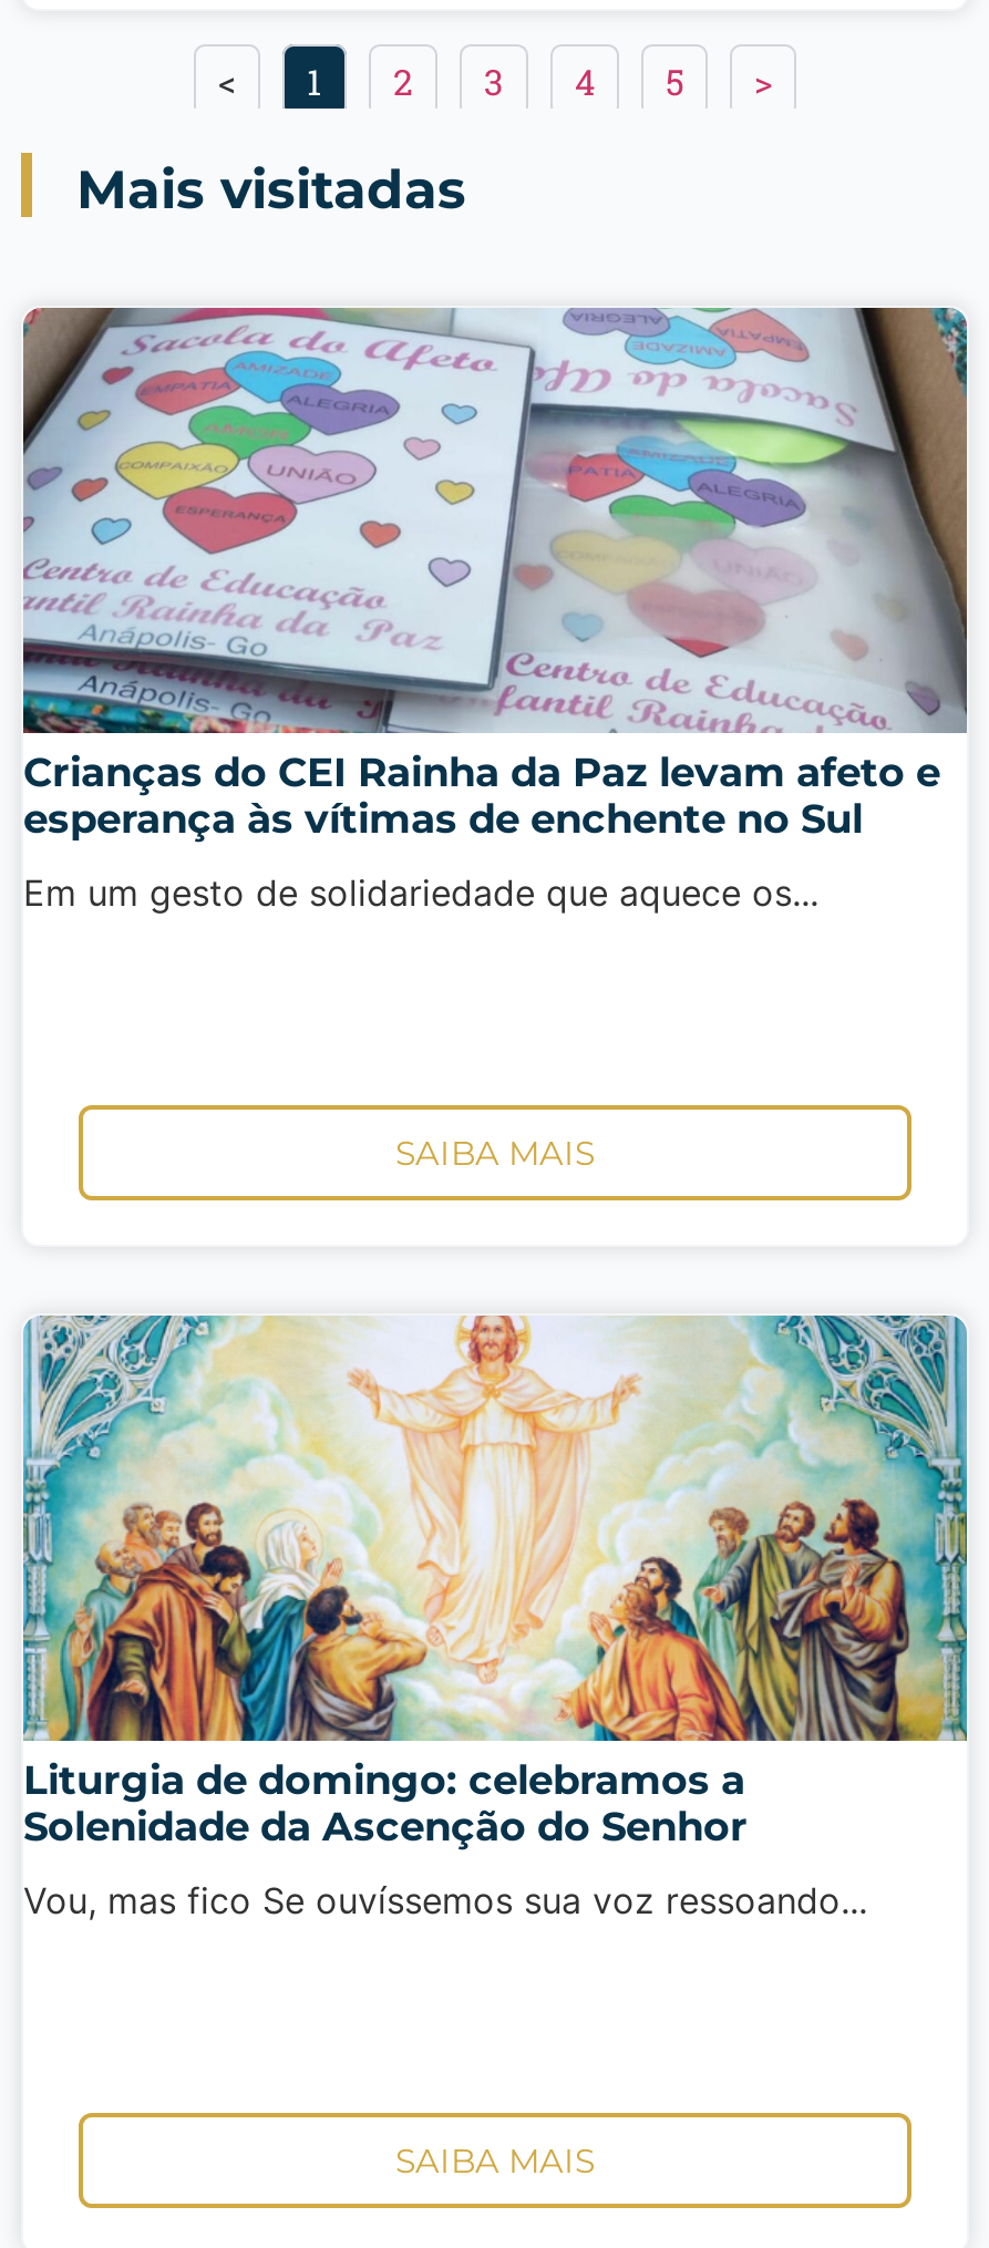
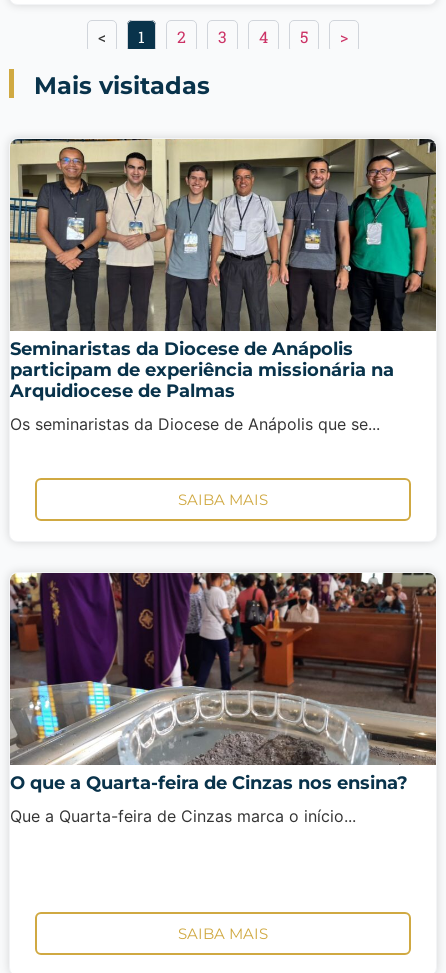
- [image]
- Crianças do CEI Rainha da Paz levam afeto e
- esperança às vítimas de enchente no Sul
+ [image]
+ Seminaristas da Diocese de Anápolis
+ participam de experiência missionária na
+ Arquidiocese de Palmas

- Em um gesto de solidariedade que aquece os...
+ Os seminaristas da Diocese de Anápolis que se...

- [image]
- Liturgia de domingo: celebramos a
- Solenidade da Ascenção do Senhor
+ [image]
+ O que a Quarta-feira de Cinzas nos ensina?

- Vou, mas fico Se ouvíssemos sua voz ressoando...
+ Que a Quarta-feira de Cinzas marca o início...
